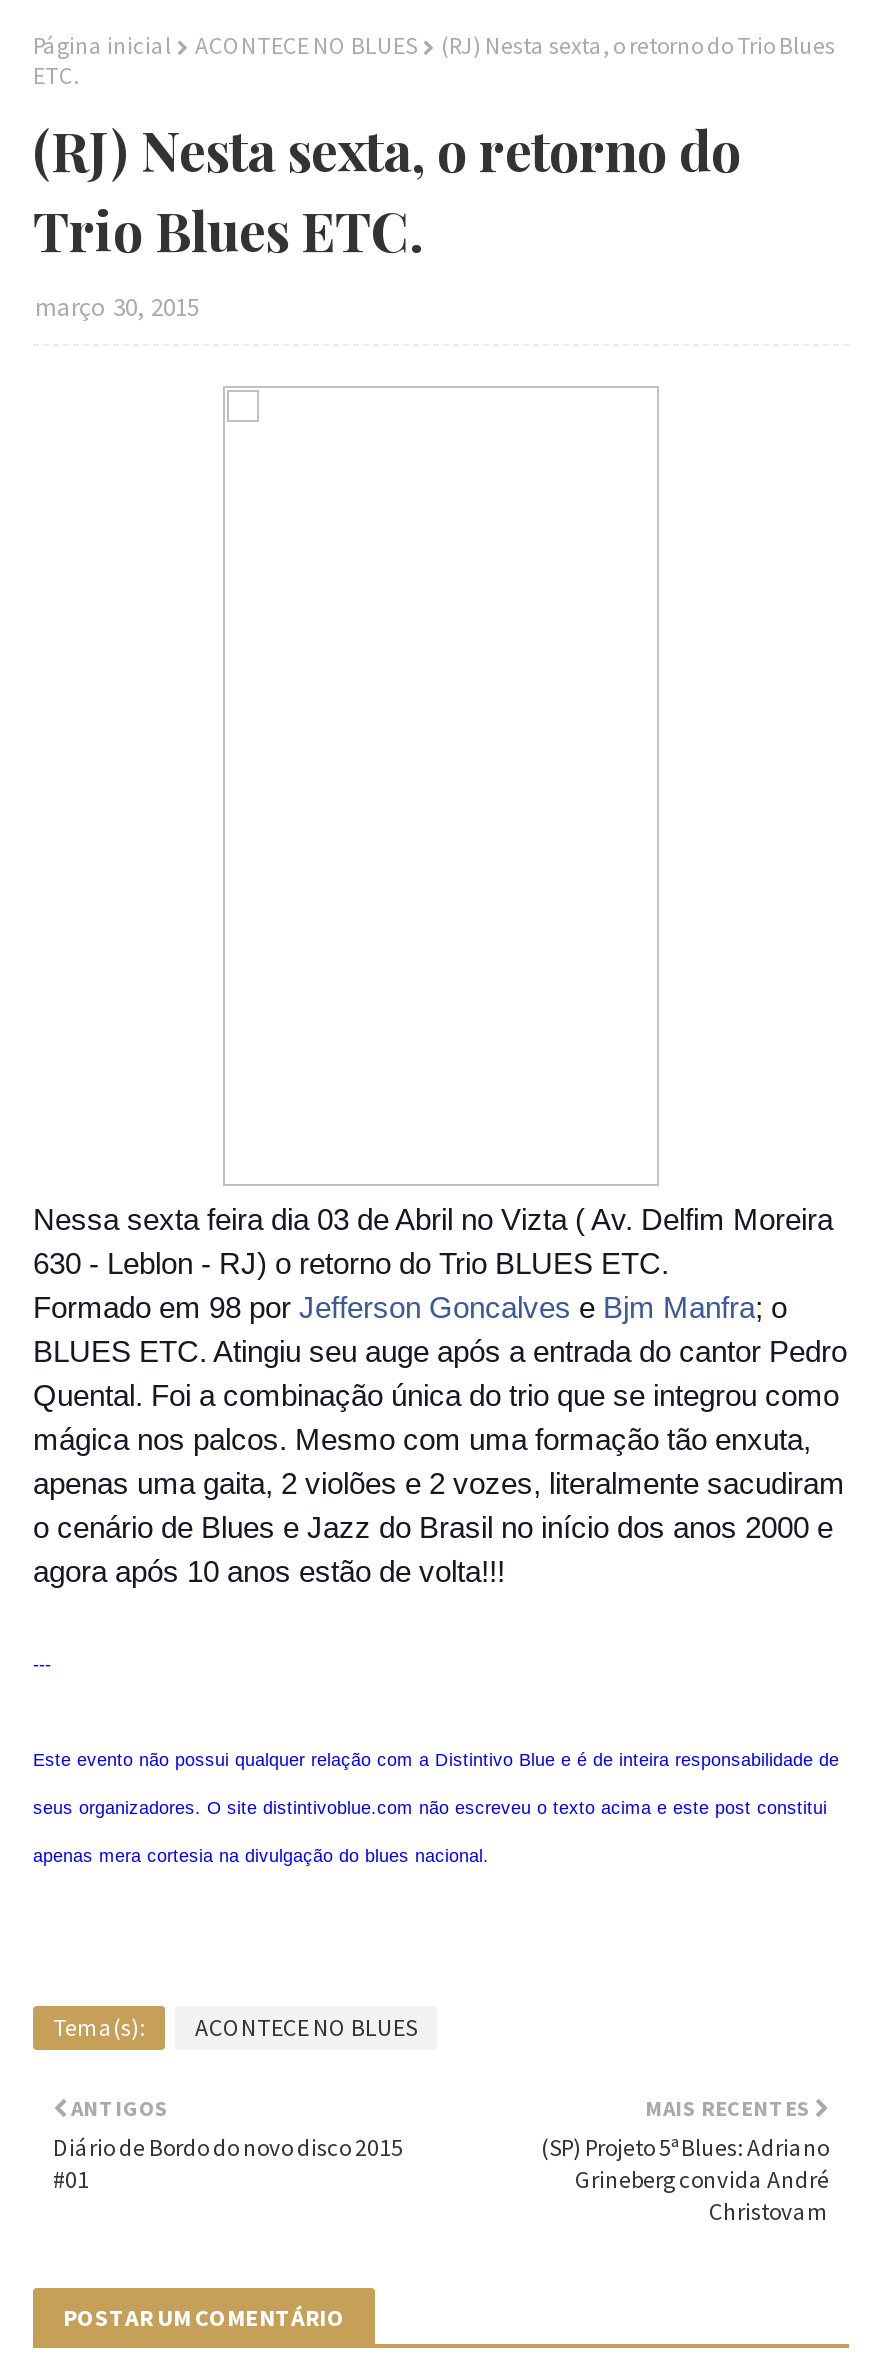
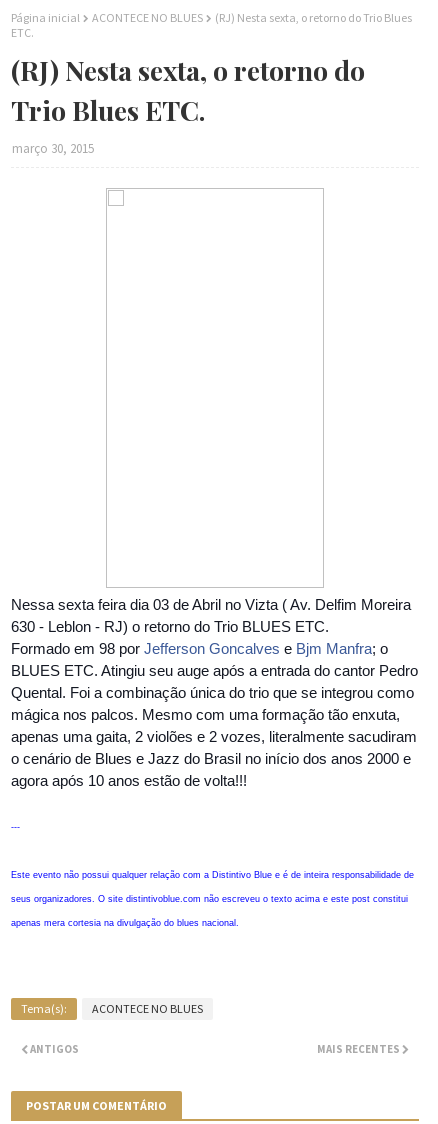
- Diário de Bordo do novo disco 2015
- #01

- (SP) Projeto 5ª Blues: Adriano
- Grineberg convida André
- Christovam
